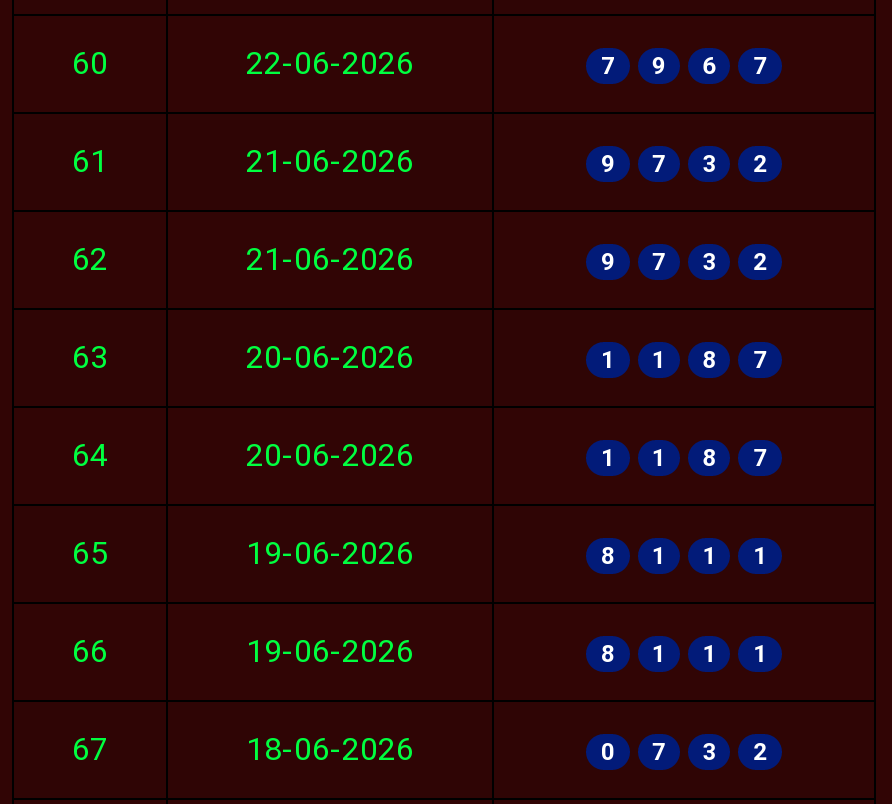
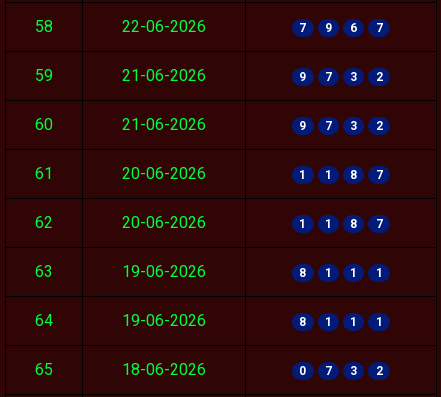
- 60
+ 58

- 61
+ 59

- 62
+ 60

- 63
+ 61

- 64
+ 62

- 65
+ 63

- 66
+ 64

- 67
+ 65
